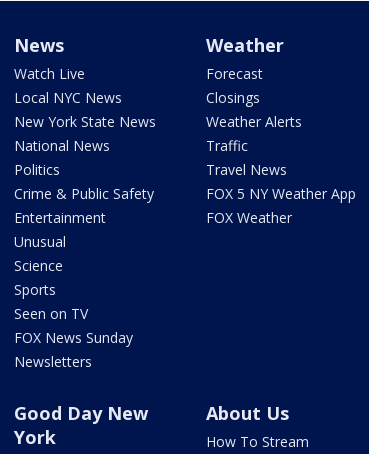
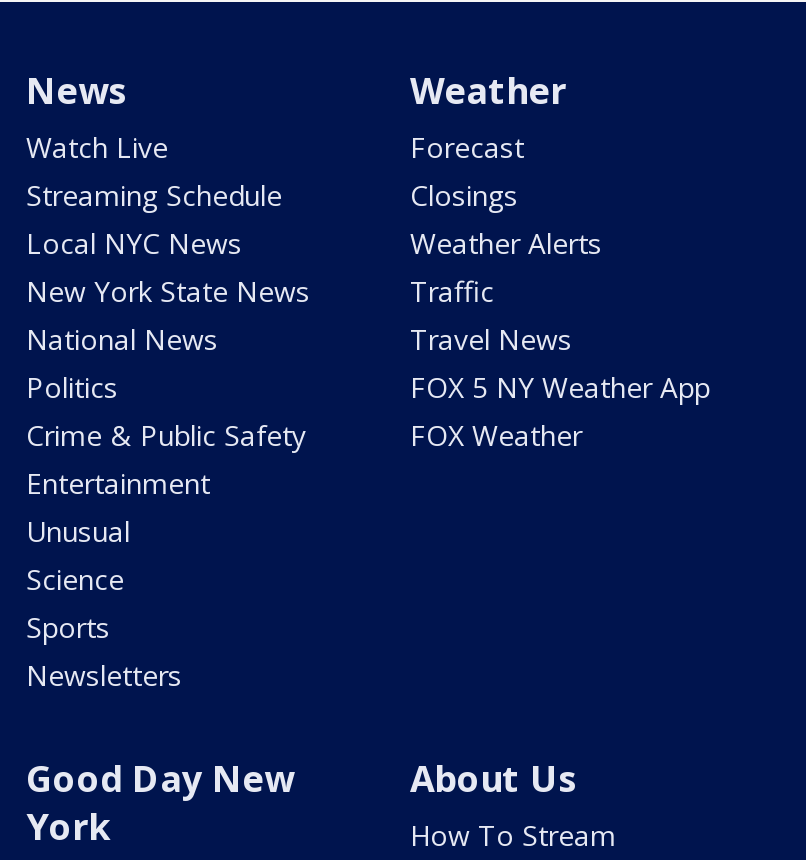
moved down: Local NYC News | New York State News | National News | ... | Science | Sports

+ Streaming Schedule

- Seen on TV
- FOX News Sunday
